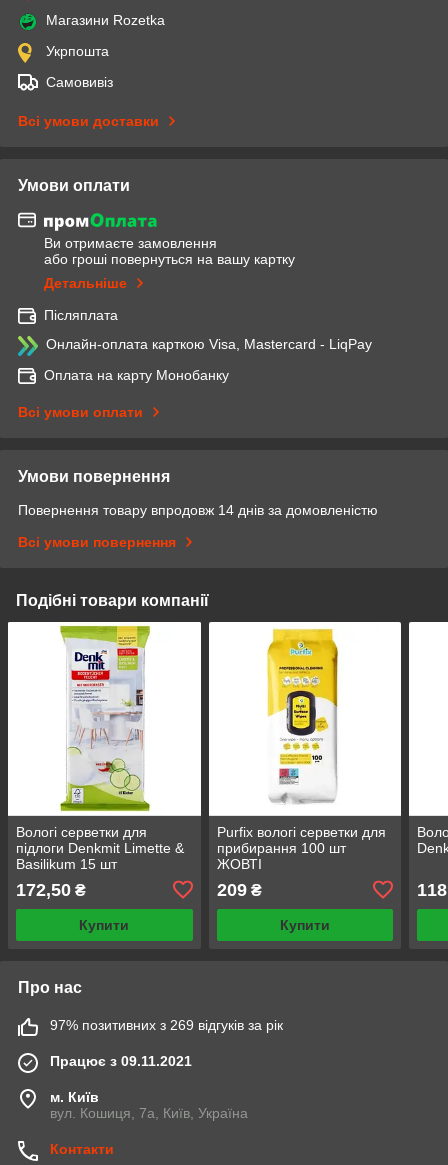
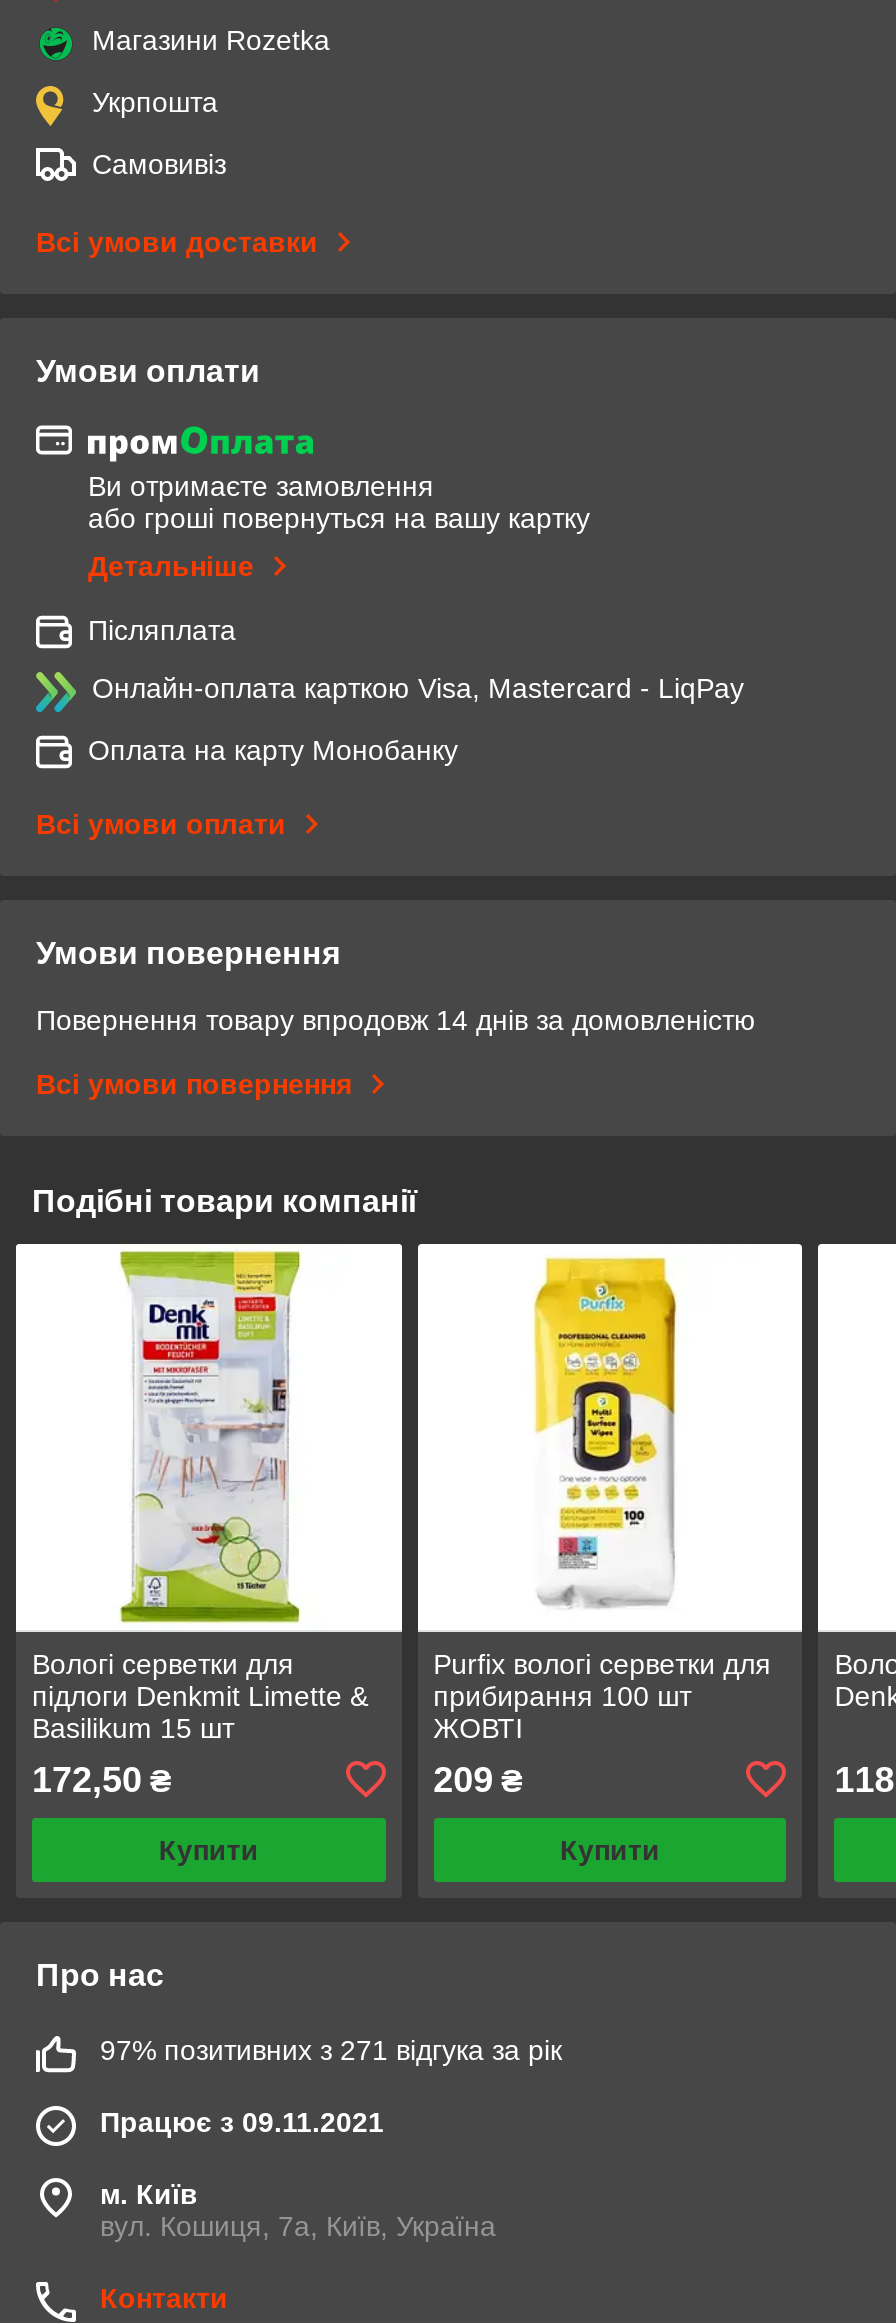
- 97% позитивних з 269 відгуків за рік
+ 97% позитивних з 271 відгука за рік
